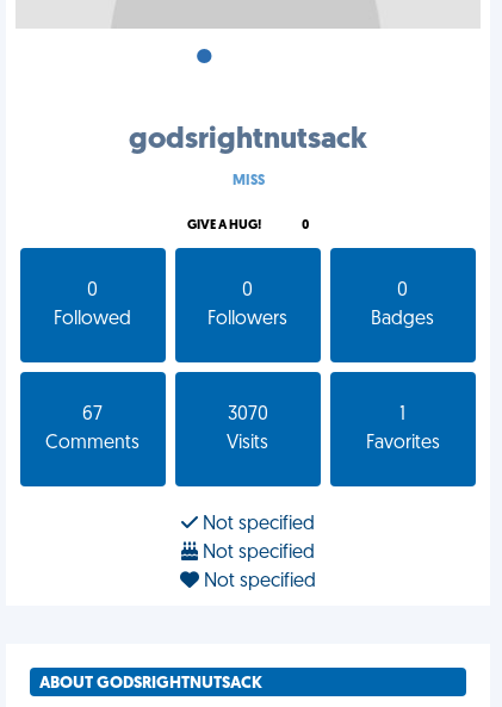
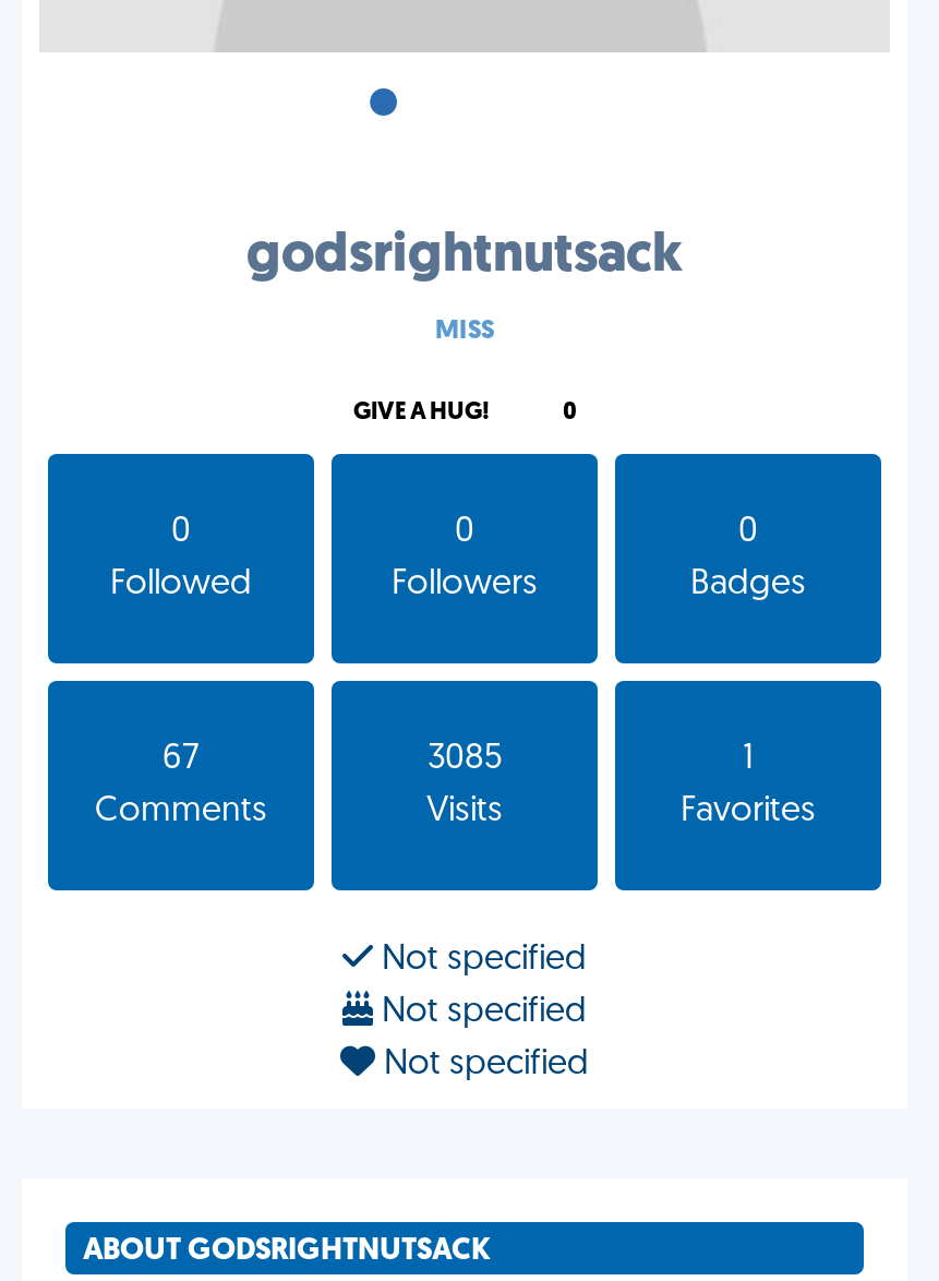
- 3070
+ 3085
